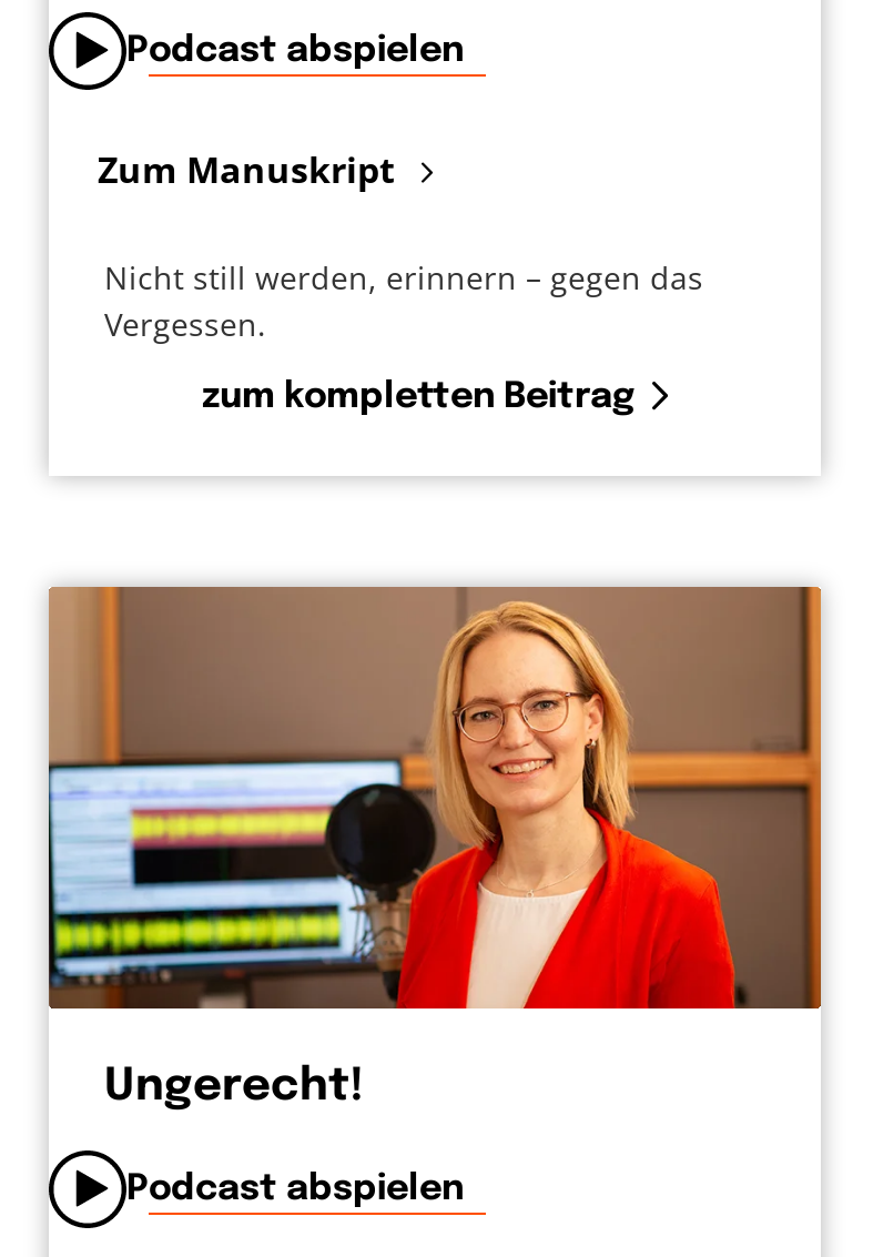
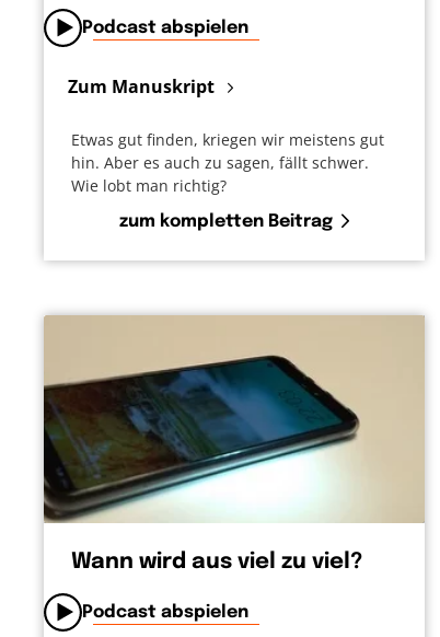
- Nicht still werden, erinnern – gegen das
- Vergessen.
+ Etwas gut finden, kriegen wir meistens gut
+ hin. Aber es auch zu sagen, fällt schwer.
+ Wie lobt man richtig?

- [image]
- Ungerecht!
+ [image]
+ Wann wird aus viel zu viel?
